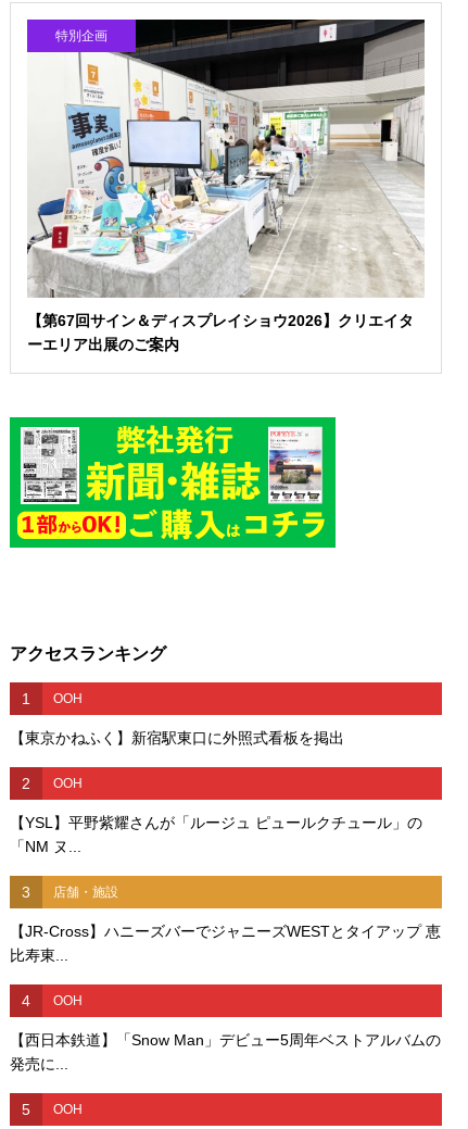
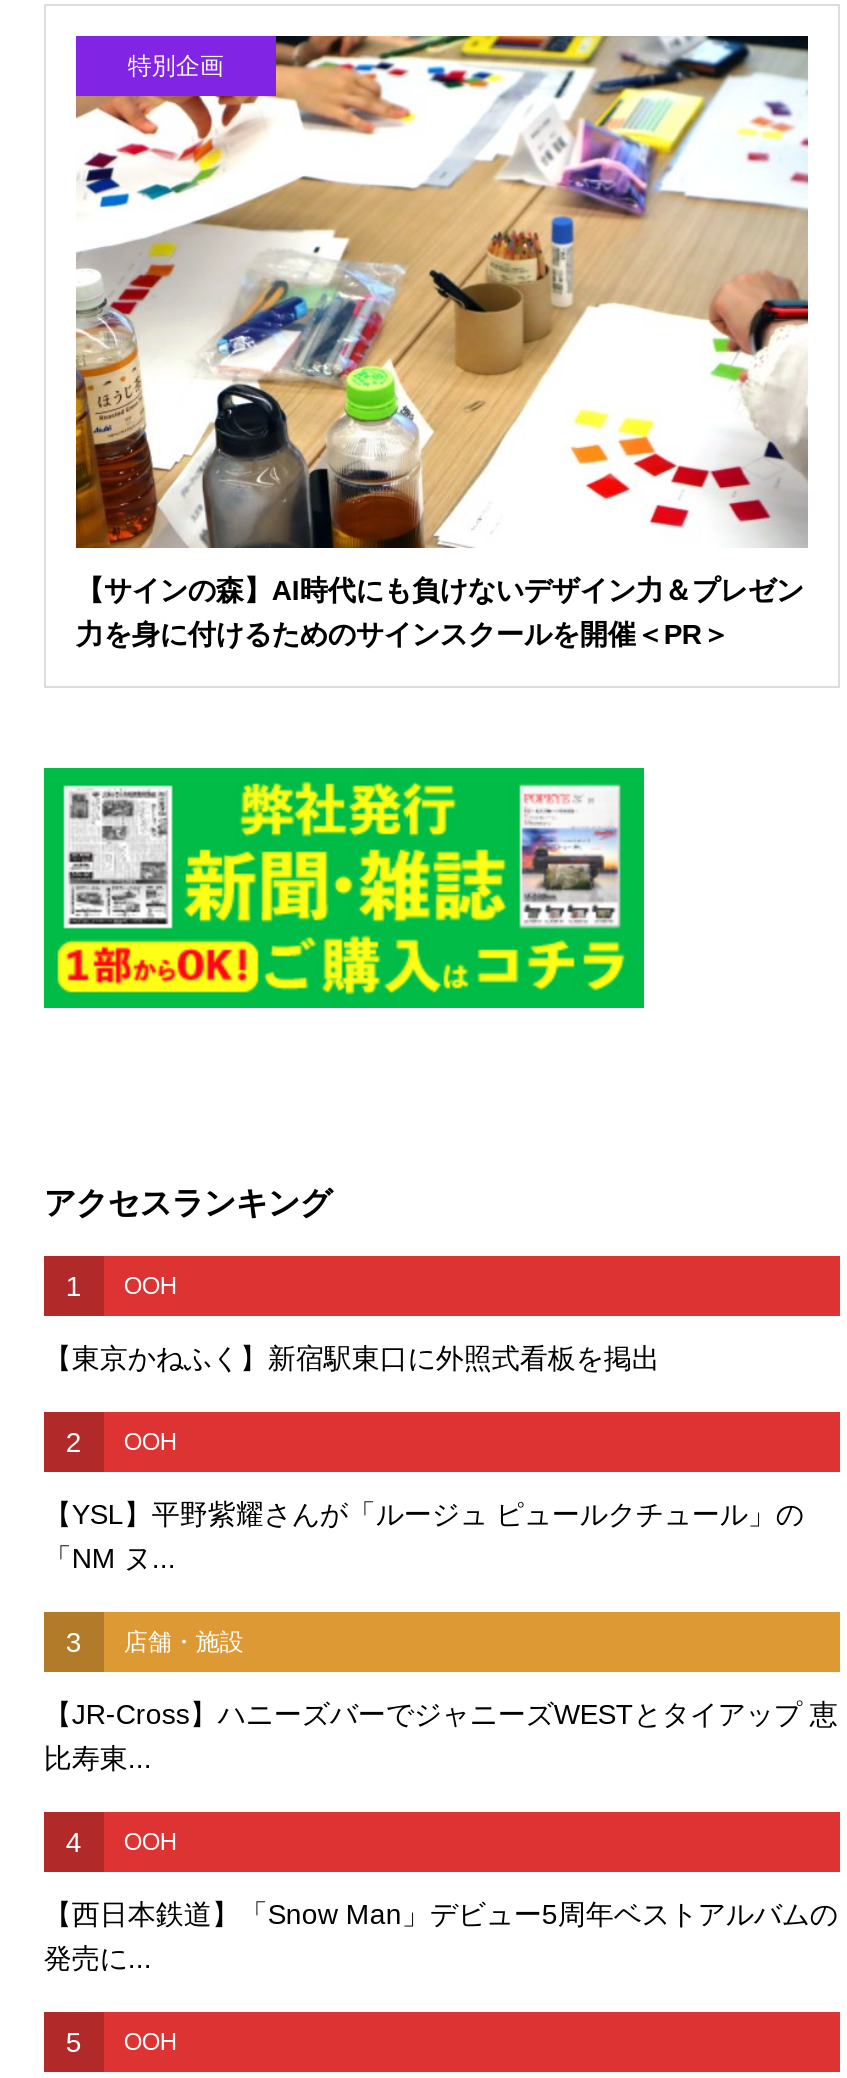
- [image]
- 【第67回サイン＆ディスプレイショウ2026】クリエイタ
- ーエリア出展のご案内
+ [image]
+ 【サインの森】AI時代にも負けないデザイン力＆プレゼン
+ 力を身に付けるためのサインスクールを開催＜PR＞
